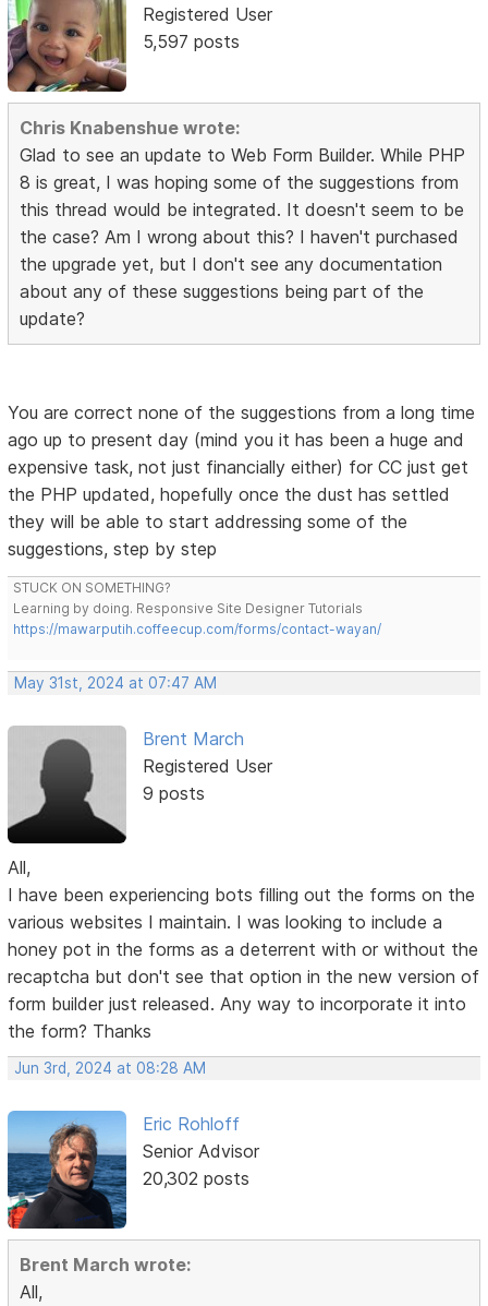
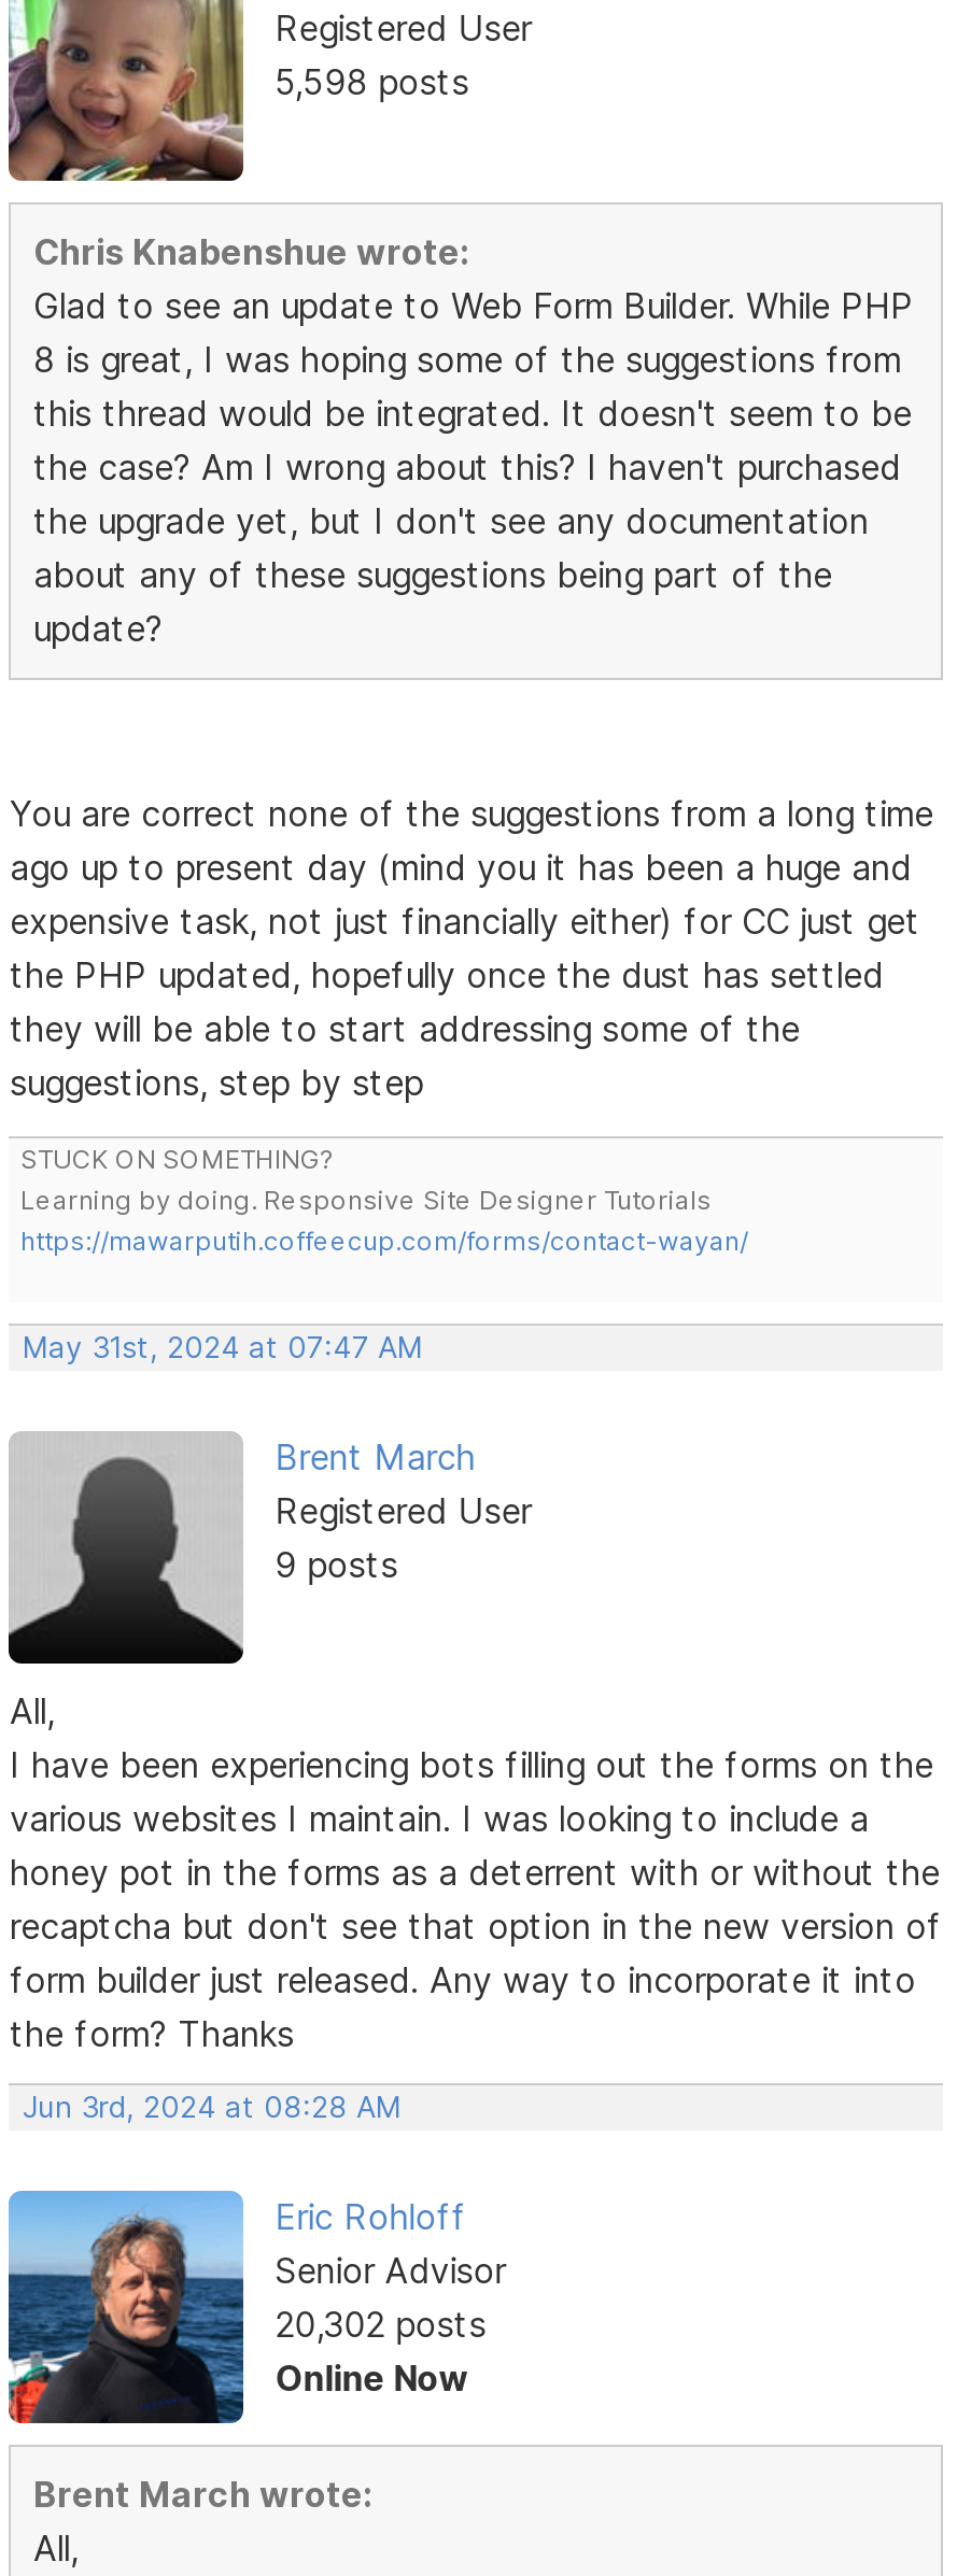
- 5,597 posts
+ 5,598 posts

+ Online Now
